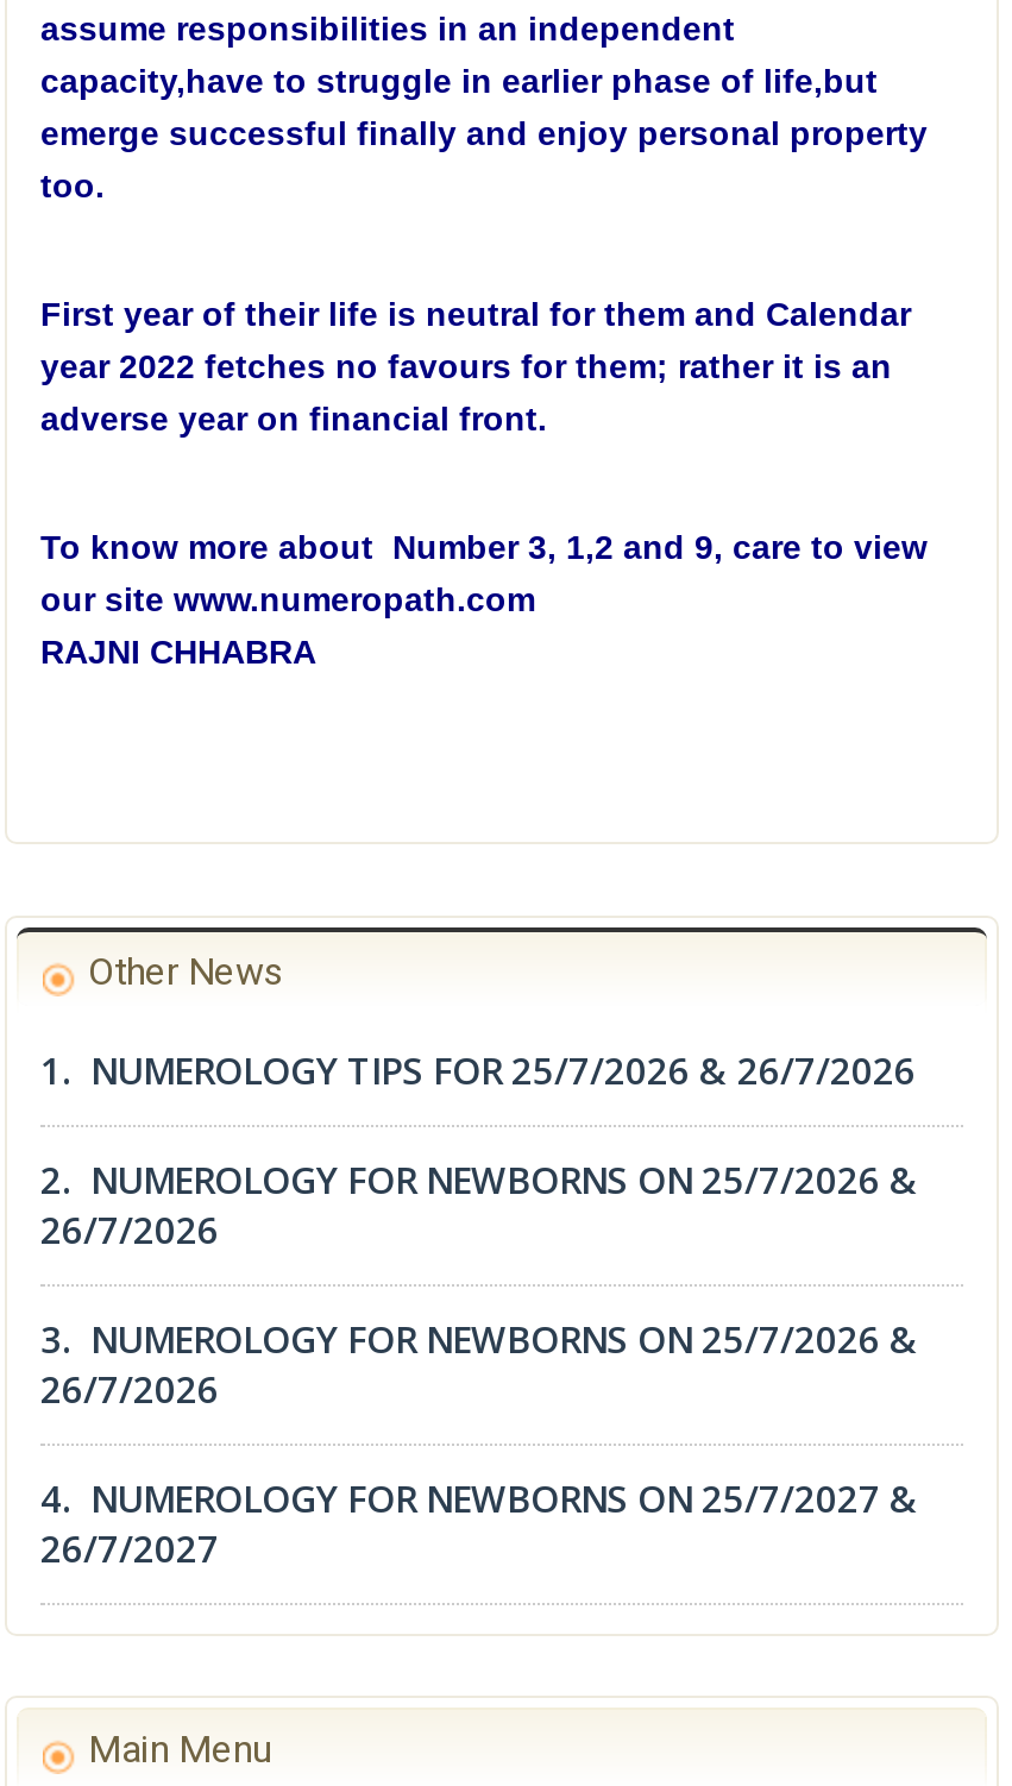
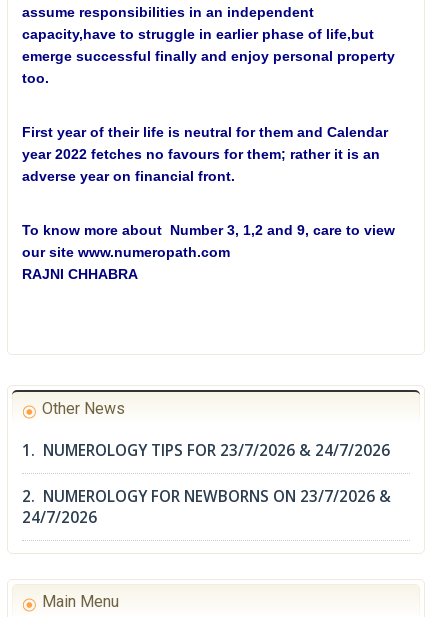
- 1. NUMEROLOGY TIPS FOR 25/7/2026 & 26/7/2026
- 2. NUMEROLOGY FOR NEWBORNS ON 25/7/2026 &
- 26/7/2026
- 3. NUMEROLOGY FOR NEWBORNS ON 25/7/2026 &
- 26/7/2026
- 4. NUMEROLOGY FOR NEWBORNS ON 25/7/2027 &
- 26/7/2027
+ 1. NUMEROLOGY TIPS FOR 23/7/2026 & 24/7/2026
+ 2. NUMEROLOGY FOR NEWBORNS ON 23/7/2026 &
+ 24/7/2026
